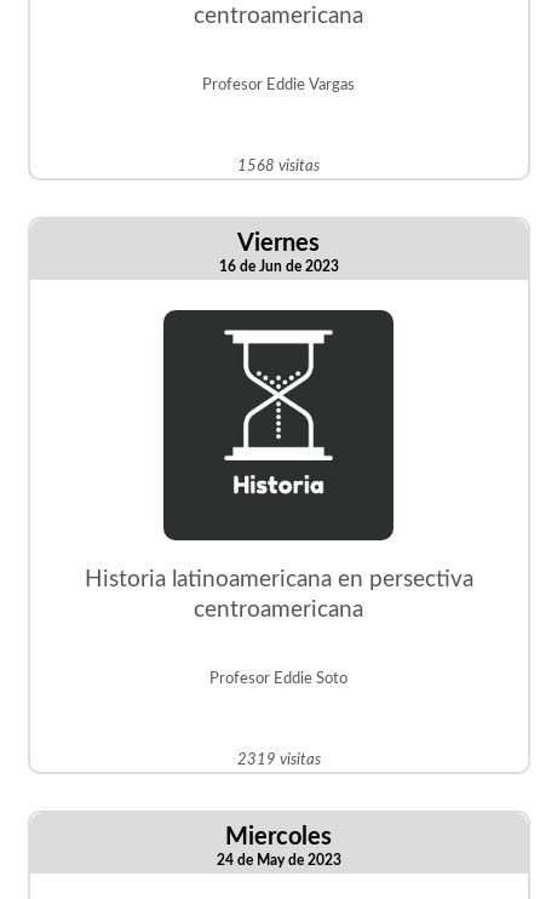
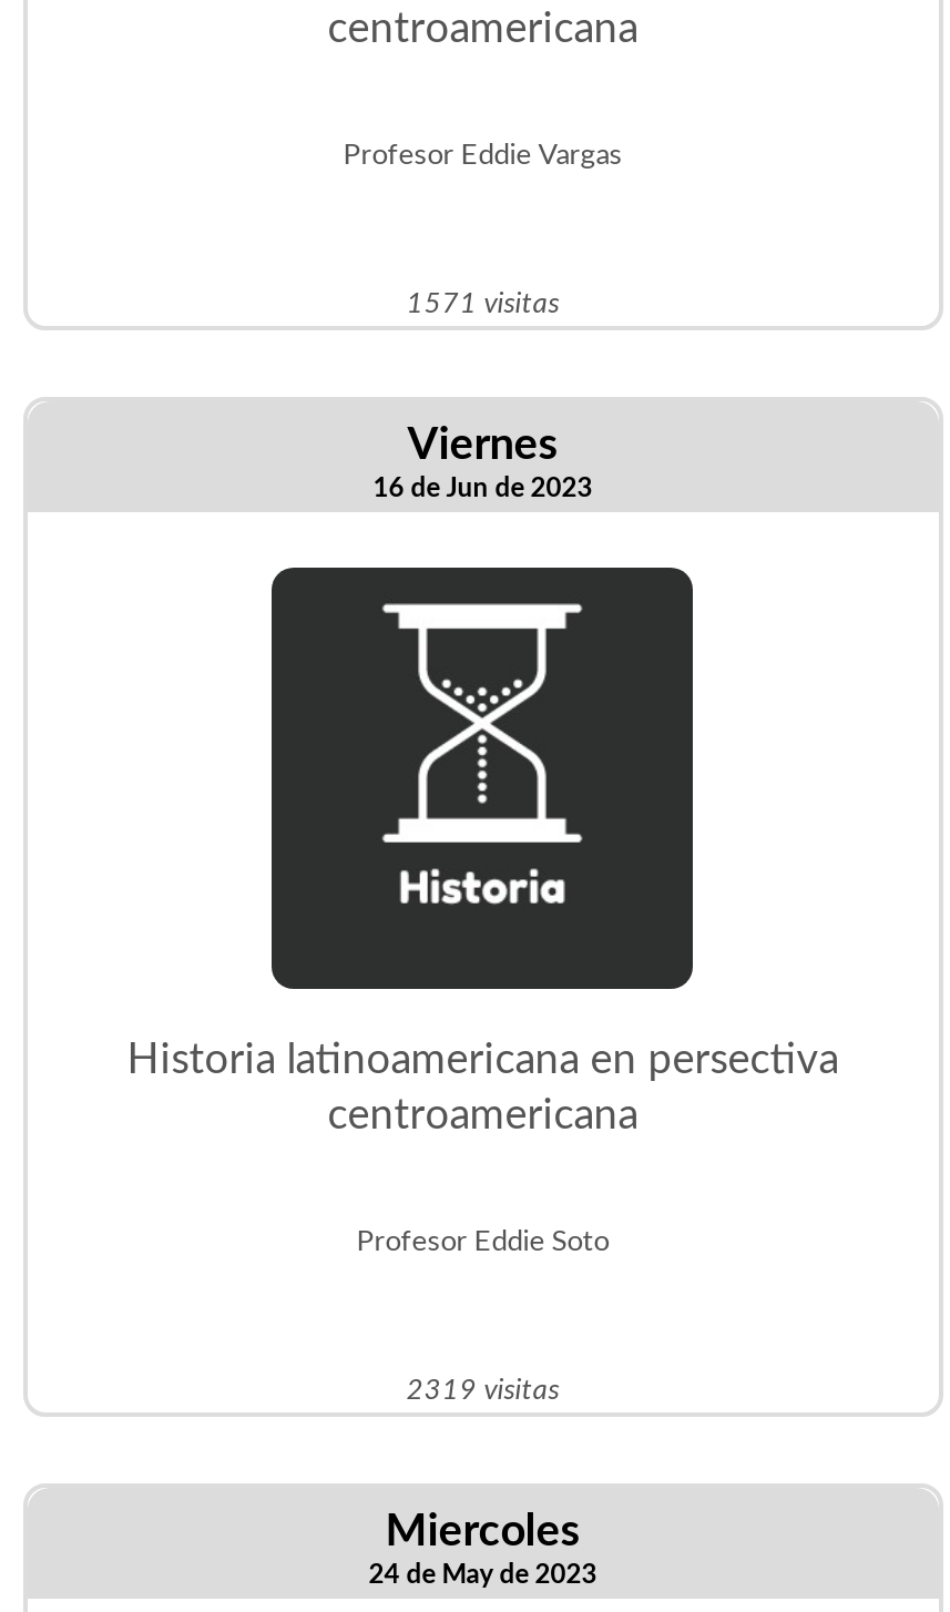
- 1568 visitas
+ 1571 visitas
